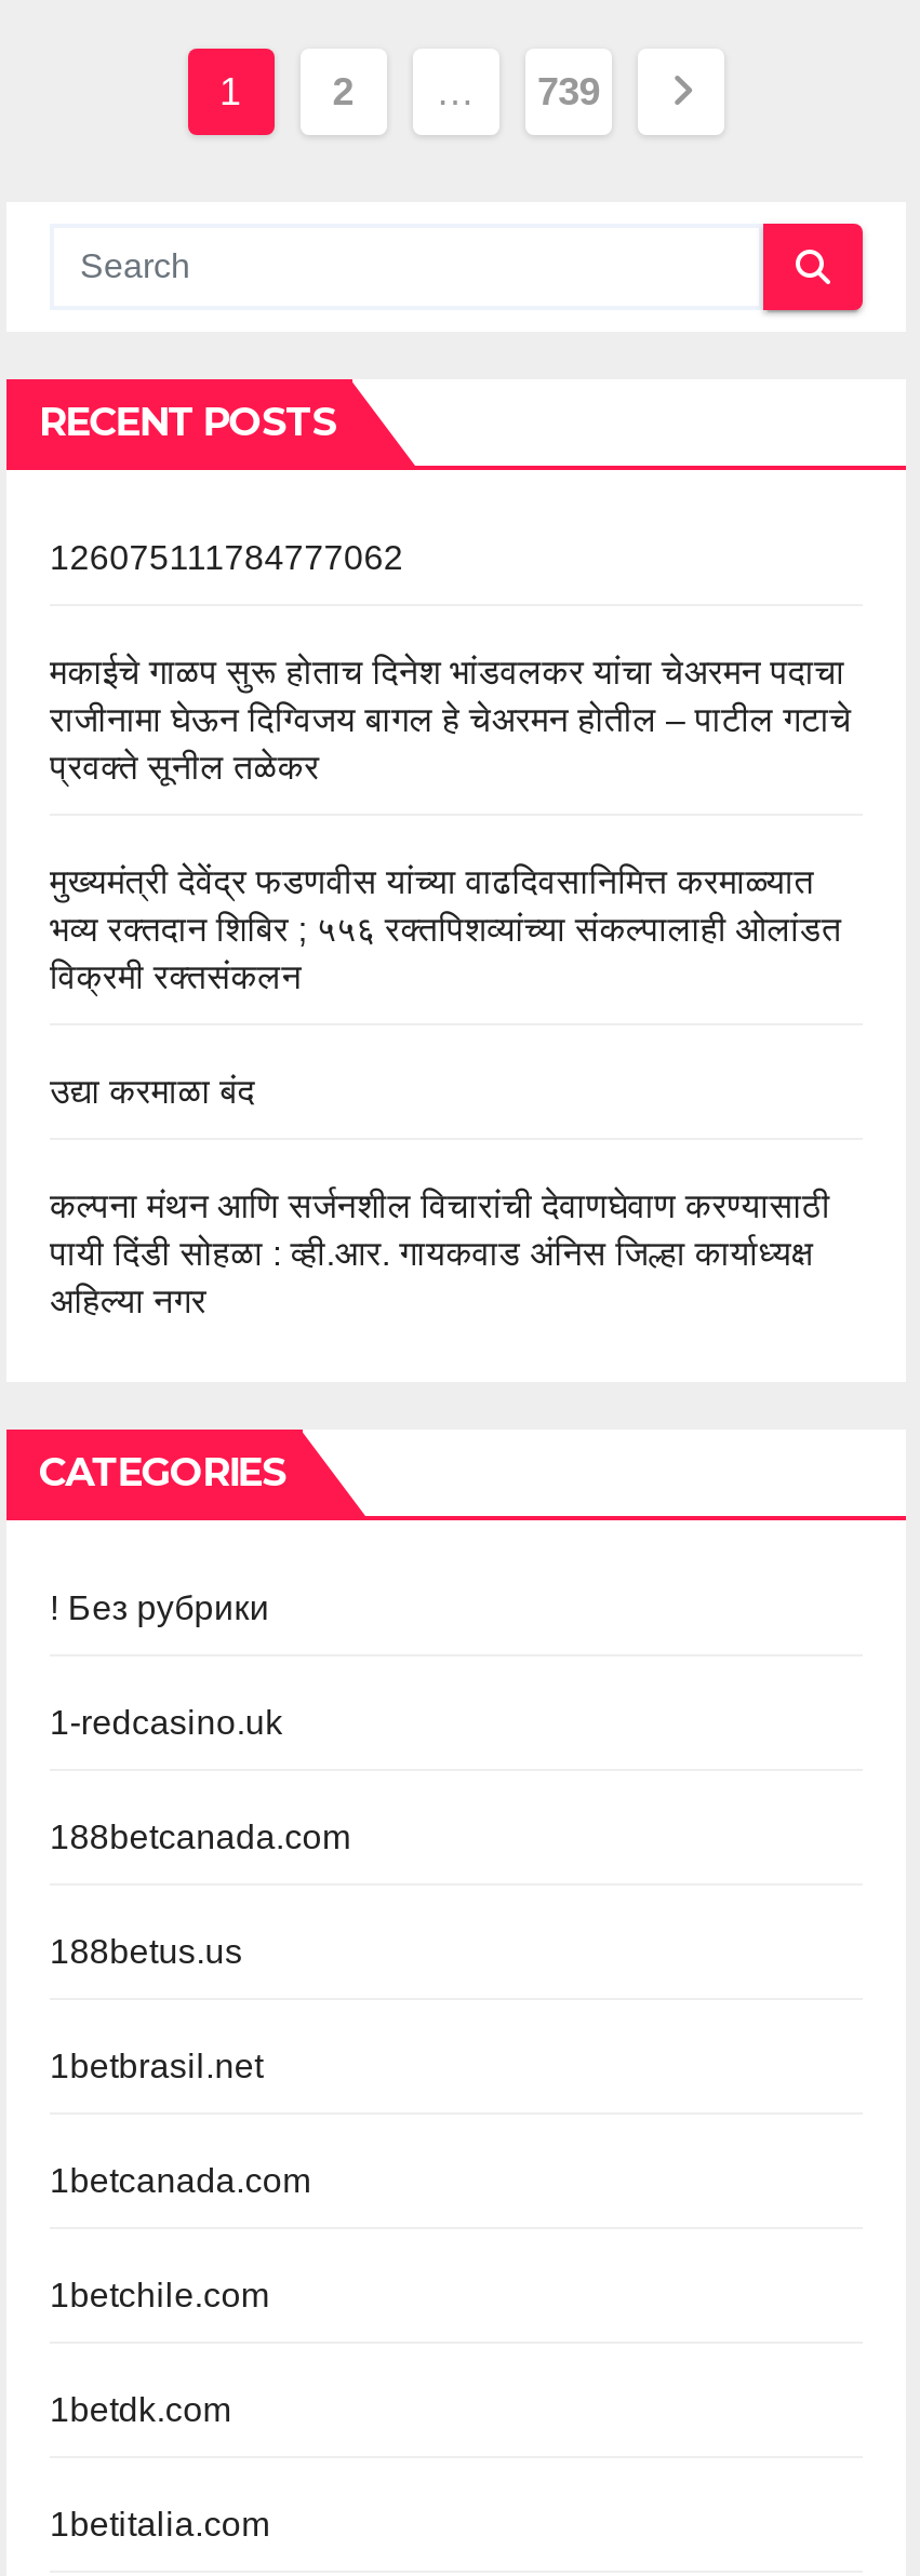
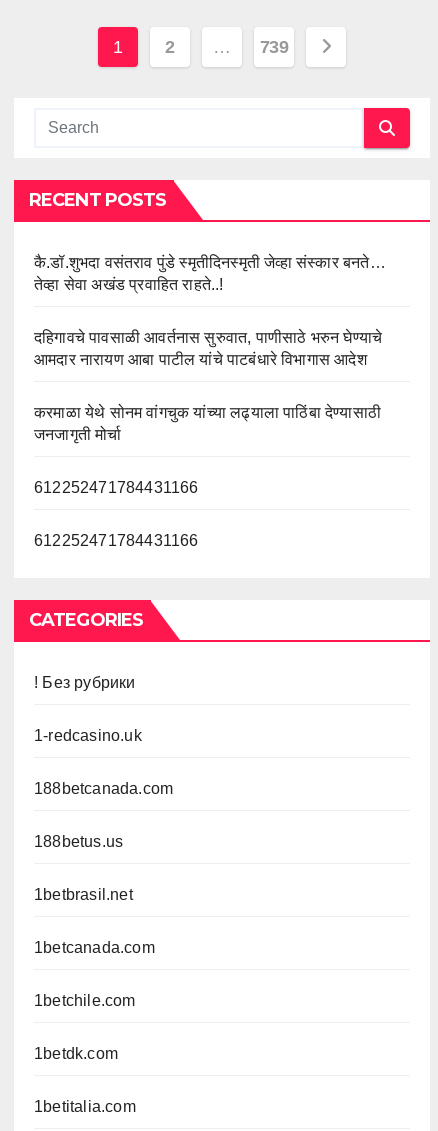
- 126075111784777062
+ कै.डॉ.शुभदा वसंतराव पुंडे स्मृतीदिनस्मृती जेव्हा संस्कार बनते…
+ तेव्हा सेवा अखंड प्रवाहित राहते..!

- मकाईचे गाळप सुरू होताच दिनेश भांडवलकर यांचा चेअरमन पदाचा
- राजीनामा घेऊन दिग्विजय बागल हे चेअरमन होतील – पाटील गटाचे
- प्रवक्ते सूनील तळेकर
+ दहिगावचे पावसाळी आवर्तनास सुरुवात, पाणीसाठे भरुन घेण्याचे
+ आमदार नारायण आबा पाटील यांचे पाटबंधारे विभागास आदेश

- मुख्यमंत्री देवेंद्र फडणवीस यांच्या वाढदिवसानिमित्त करमाळ्यात
- भव्य रक्तदान शिबिर ; ५५६ रक्तपिशव्यांच्या संकल्पालाही ओलांडत
- विक्रमी रक्तसंकलन
+ करमाळा येथे सोनम वांगचुक यांच्या लढ्याला पाठिंबा देण्यासाठी
+ जनजागृती मोर्चा

- उद्या करमाळा बंद
+ 612252471784431166

- कल्पना मंथन आणि सर्जनशील विचारांची देवाणघेवाण करण्यासाठी
- पायी दिंडी सोहळा : व्ही.आर. गायकवाड अंनिस जिल्हा कार्याध्यक्ष
- अहिल्या नगर
+ 612252471784431166
